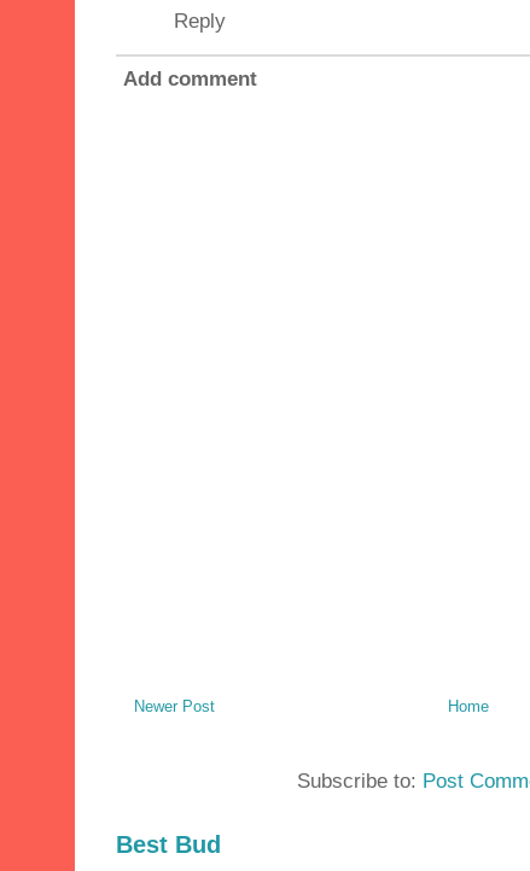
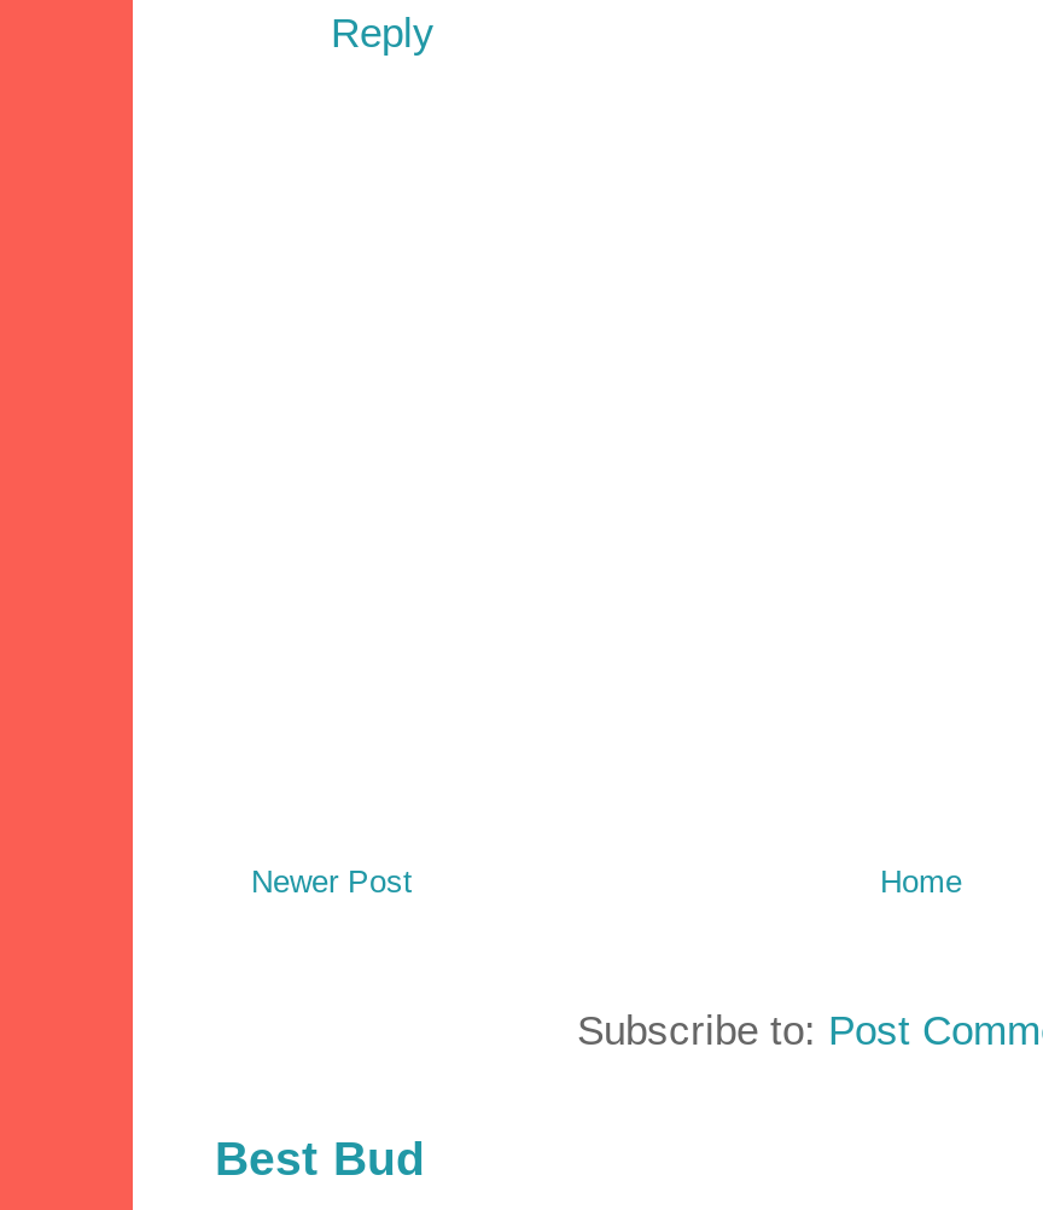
- Add comment
